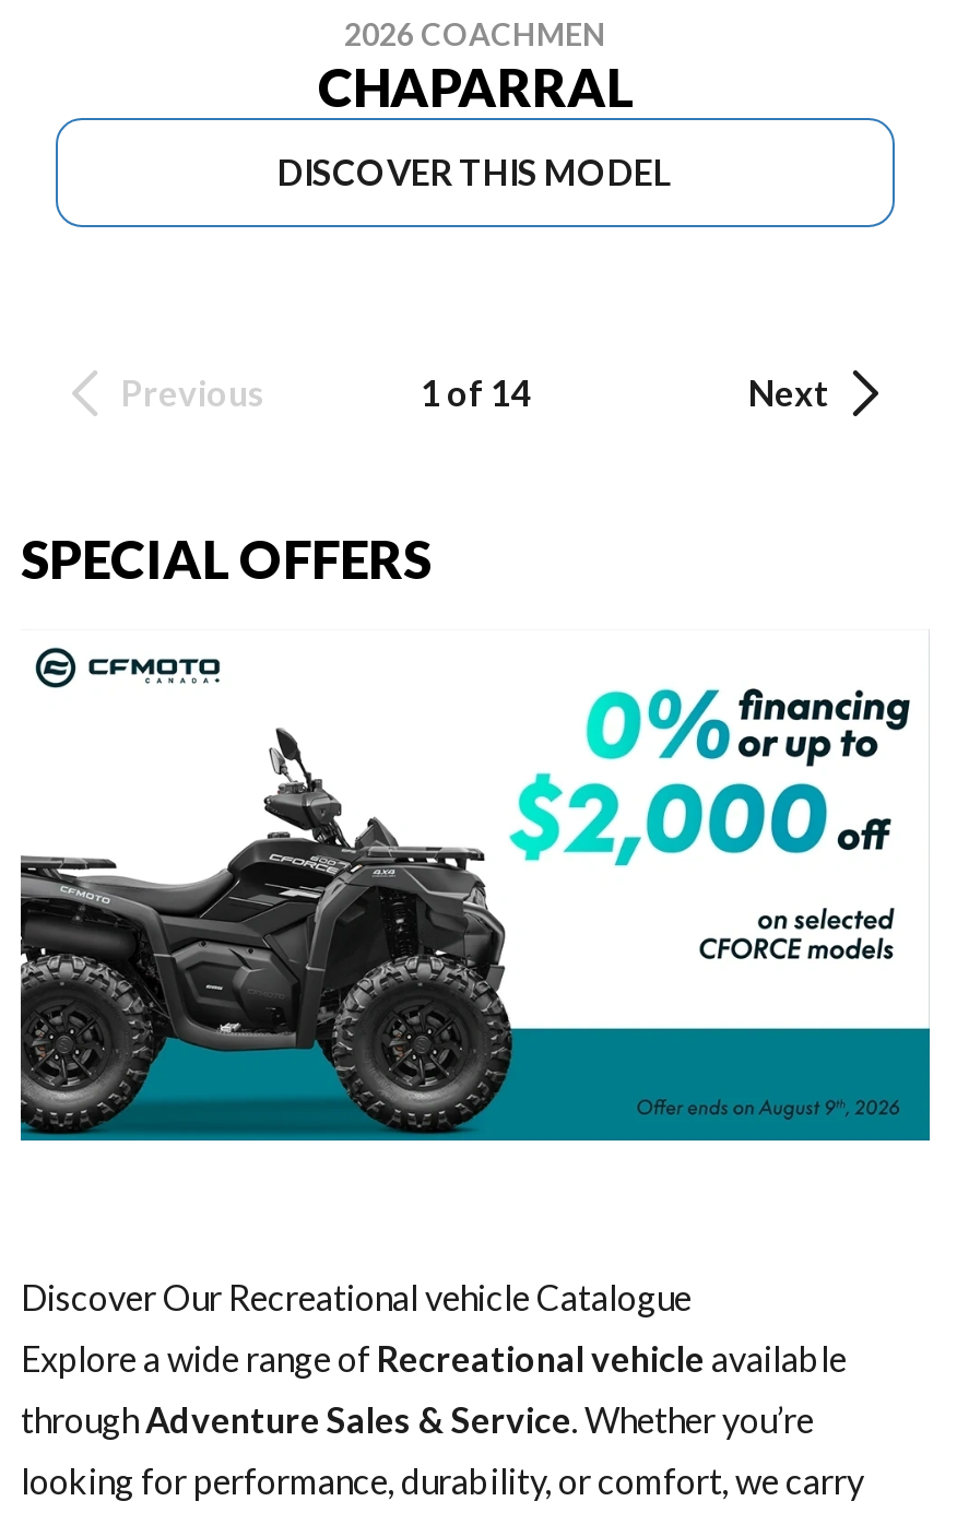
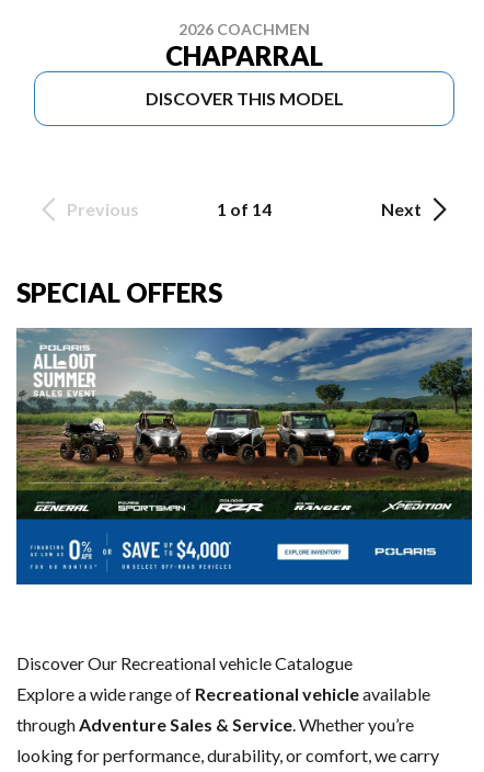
- [image]
+ [image]
